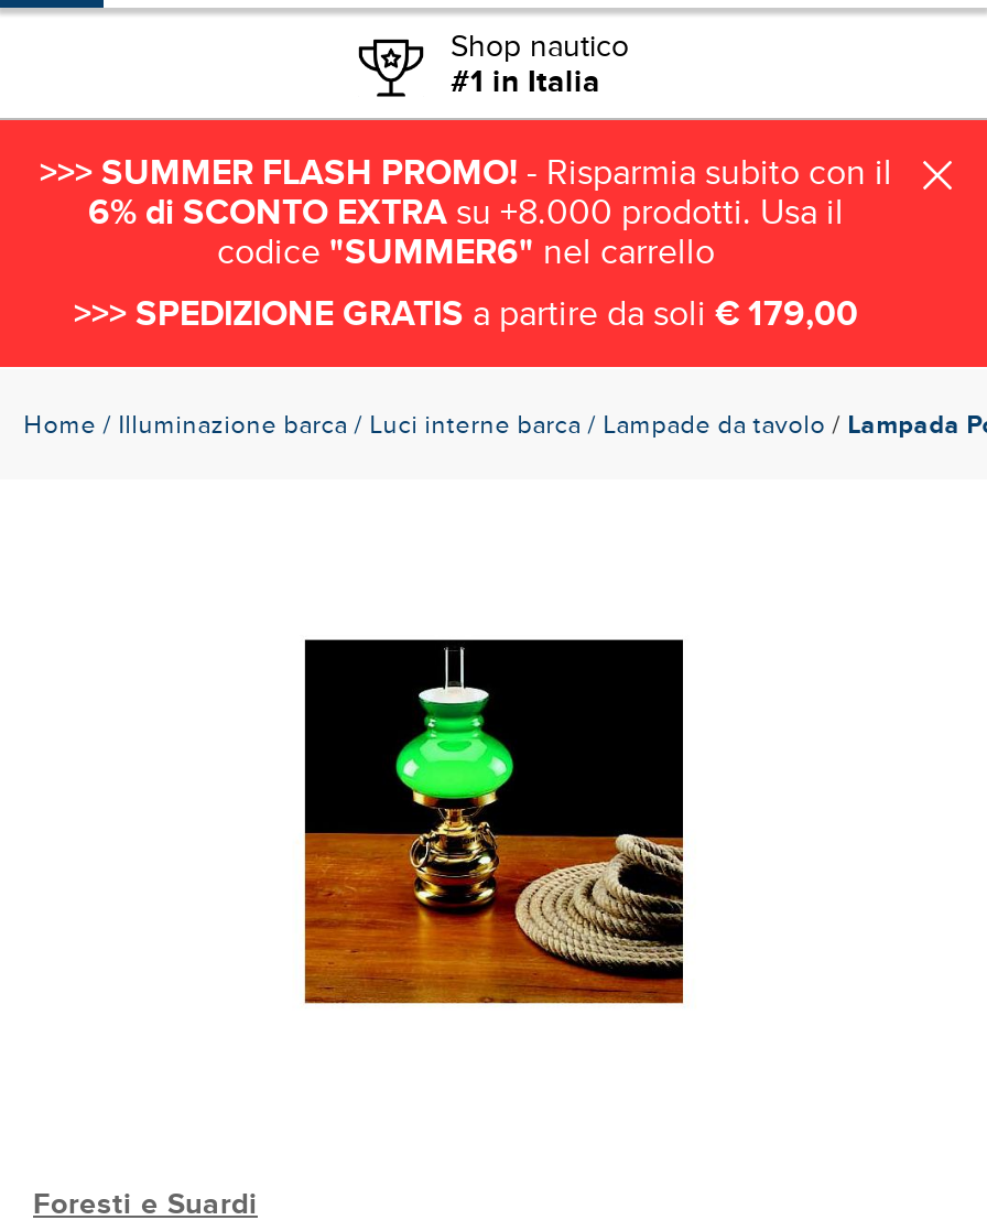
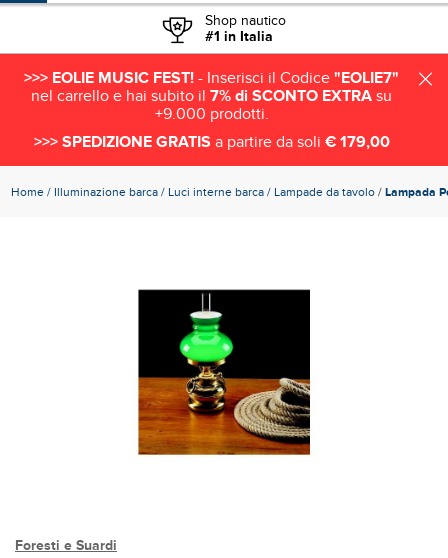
- >>> SUMMER FLASH PROMO! - Risparmia subito con il
- 6% di SCONTO EXTRA su +8.000 prodotti. Usa il
- codice "SUMMER6" nel carrello
+ >>> EOLIE MUSIC FEST! - Inserisci il Codice "EOLIE7"
+ nel carrello e hai subito il 7% di SCONTO EXTRA su
+ +9.000 prodotti.
